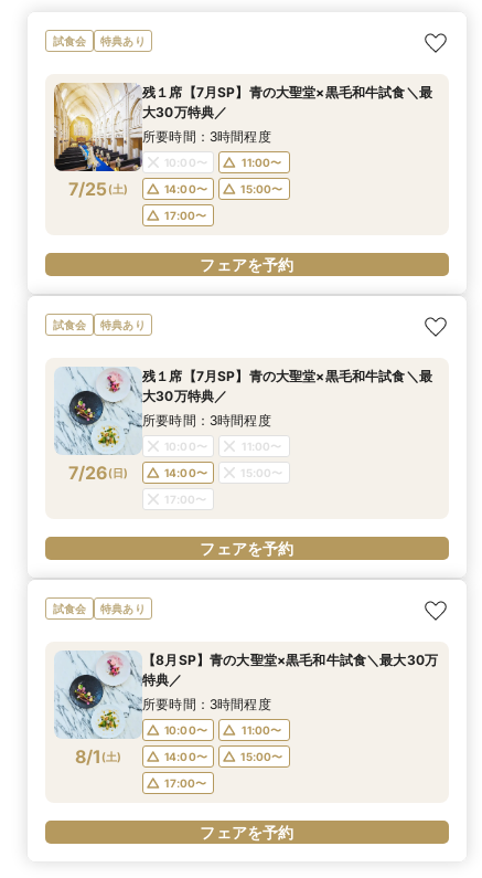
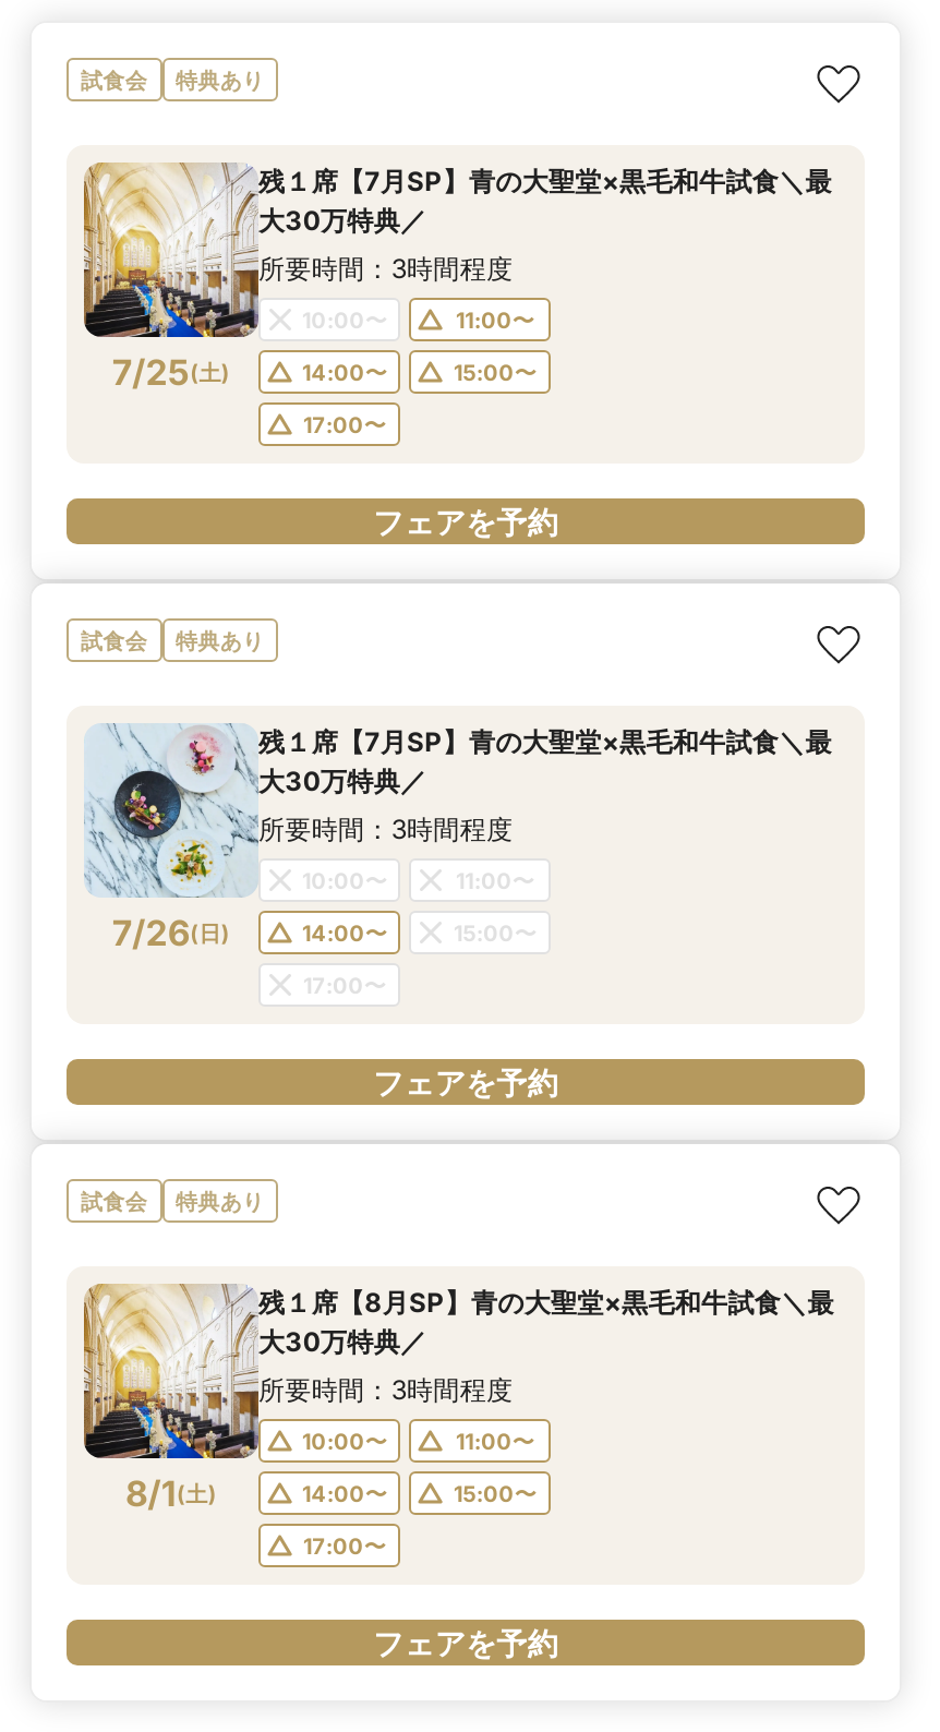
- [image]
- 【8月SP】青の大聖堂×黒毛和牛試食＼最大30万
- 特典／
+ [image]
+ 残１席【8月SP】青の大聖堂×黒毛和牛試食＼最
+ 大30万特典／
